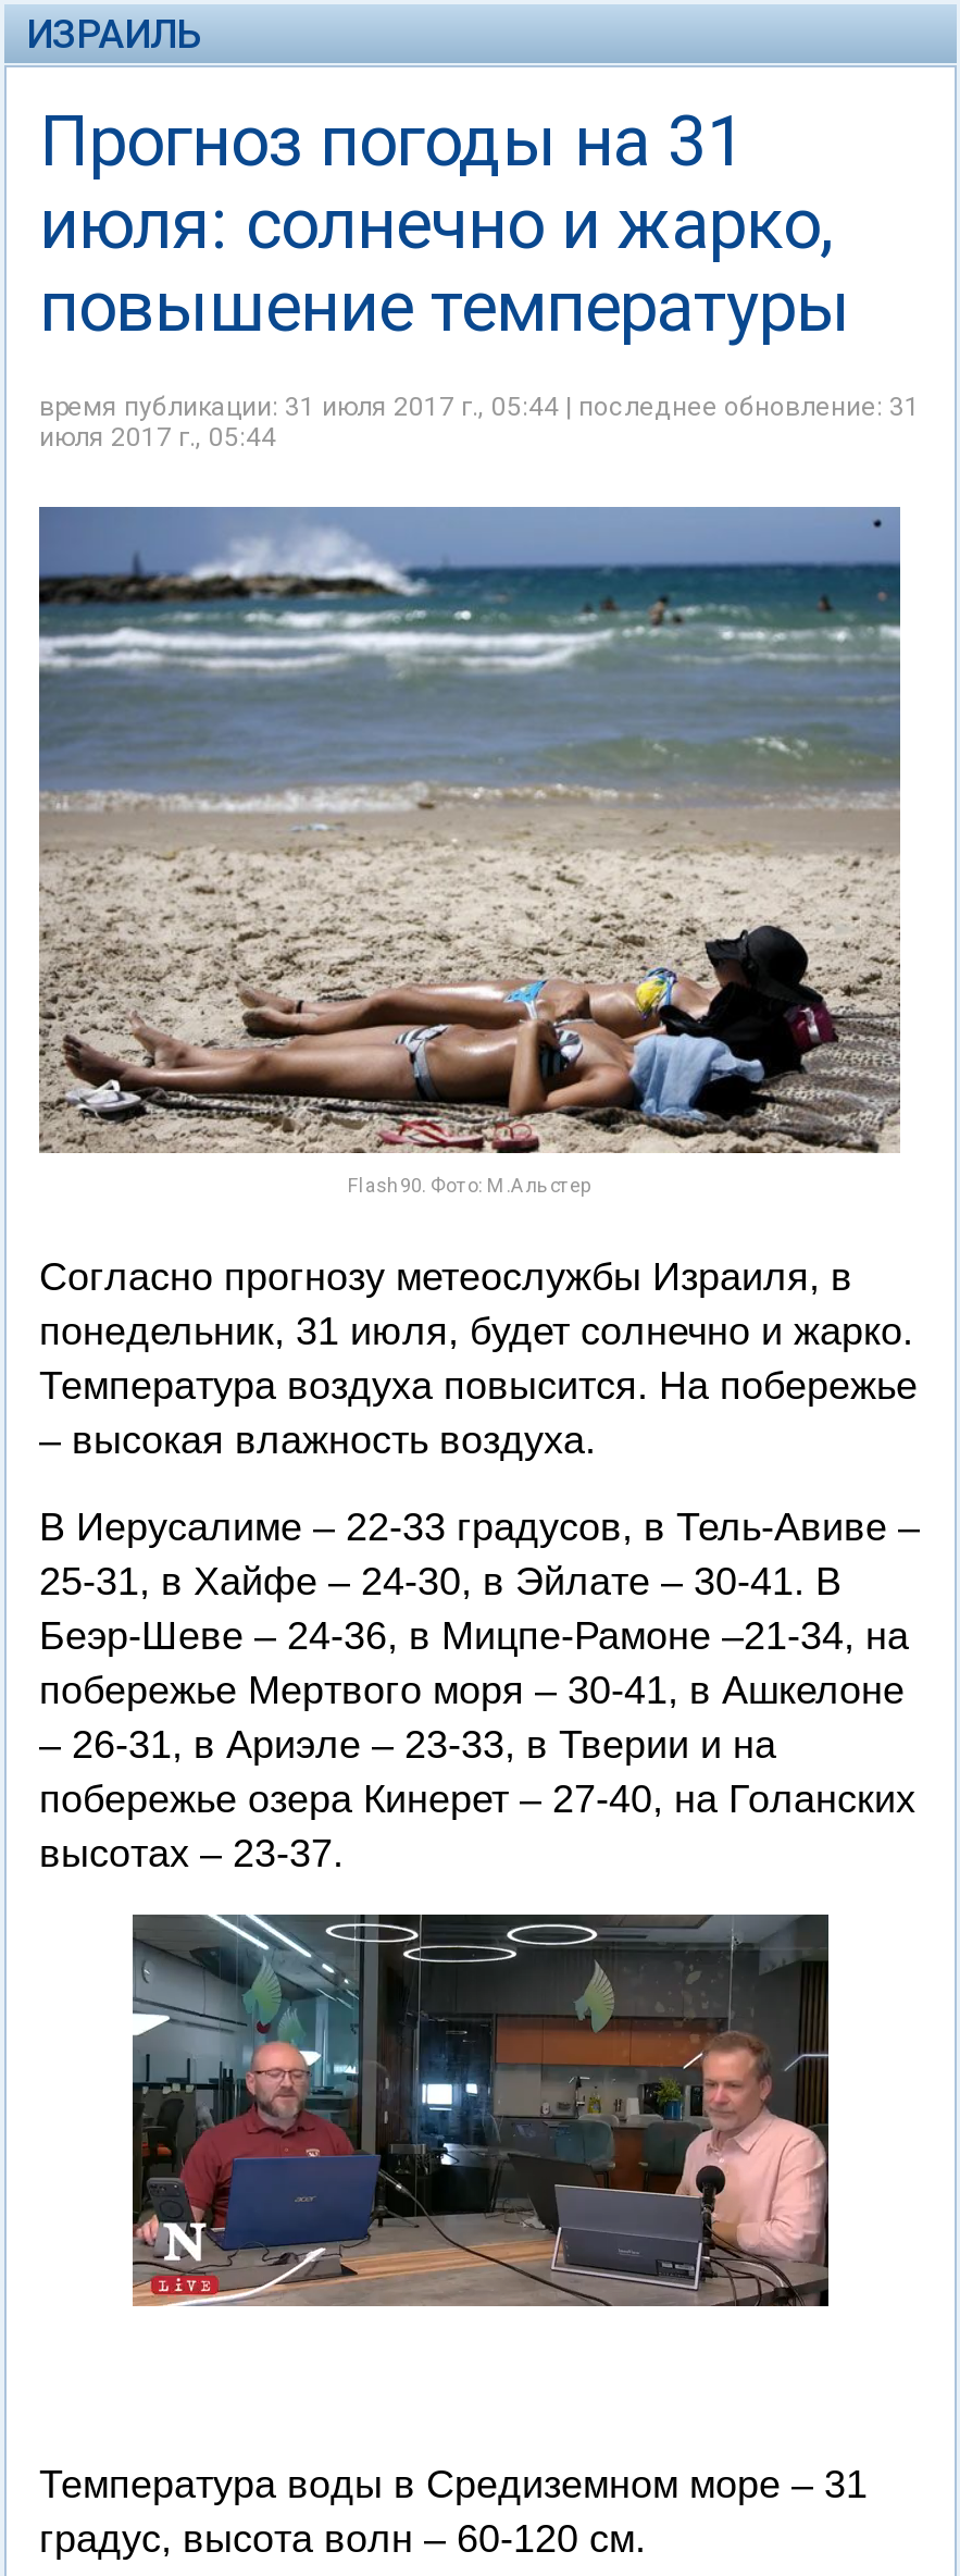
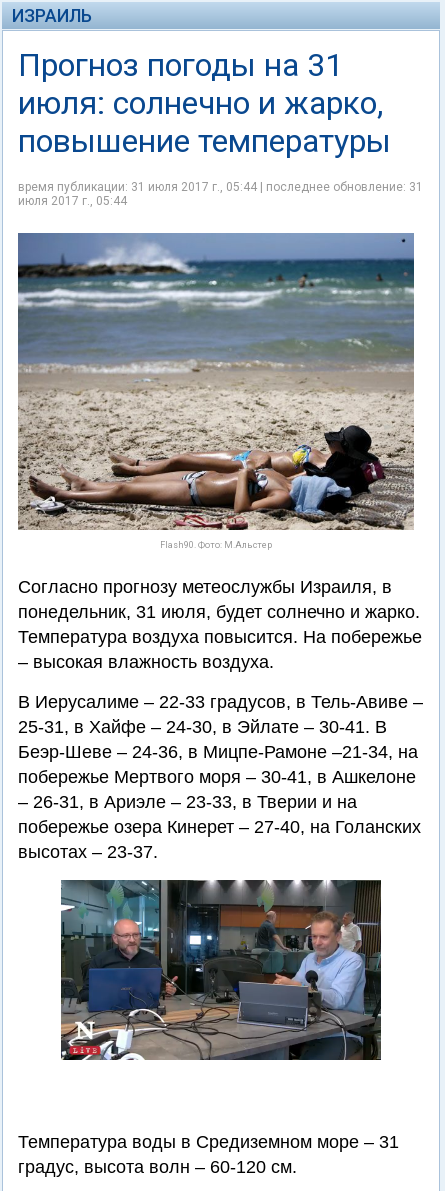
- [image]
+ [image]
